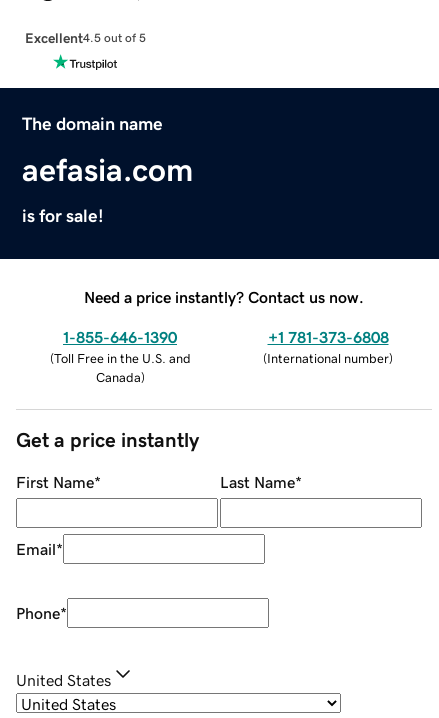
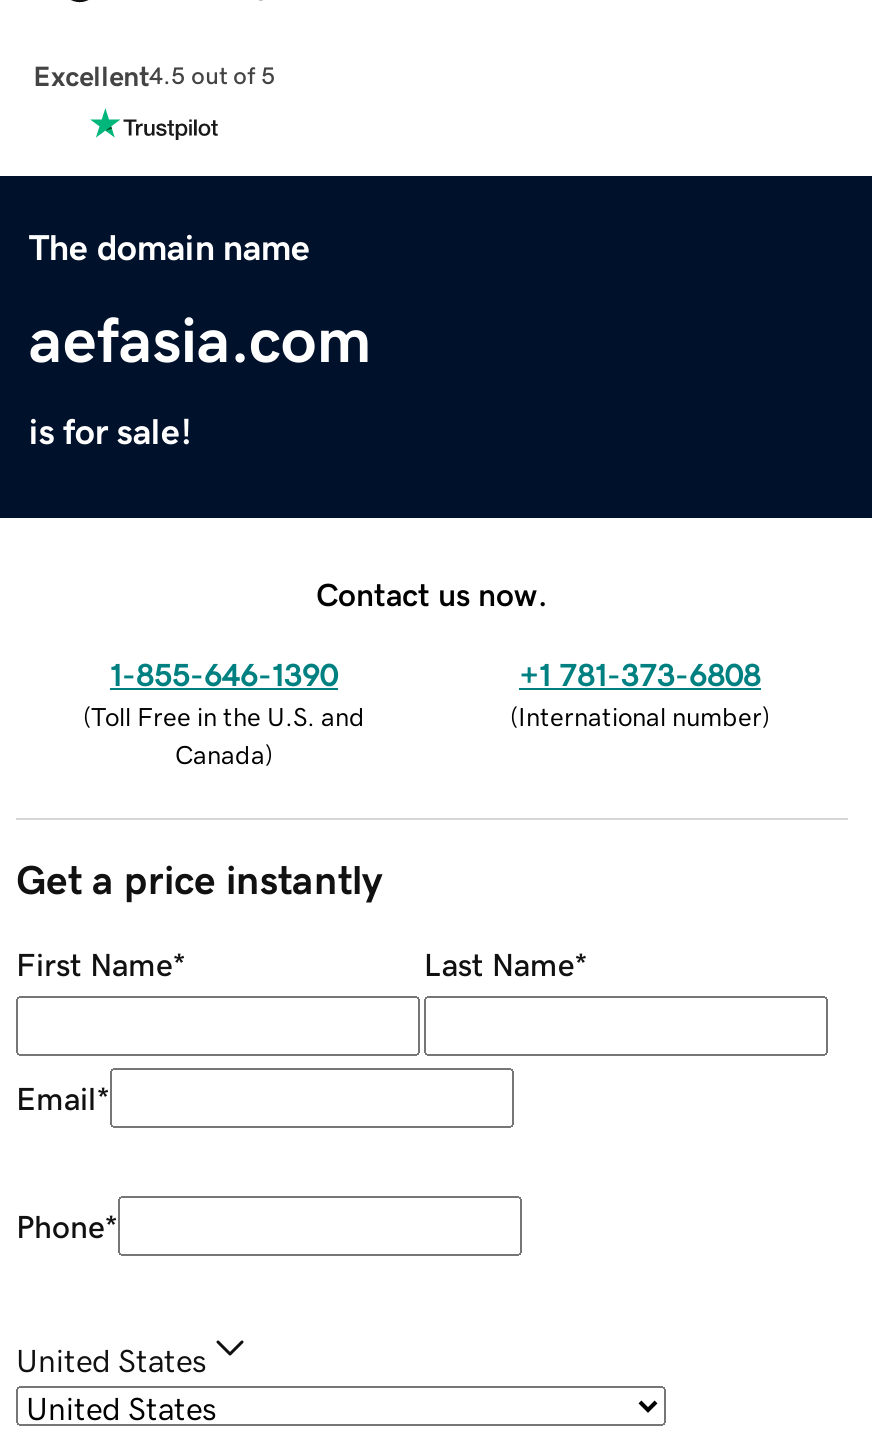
- Need a price instantly? Contact us now.
+ Contact us now.
